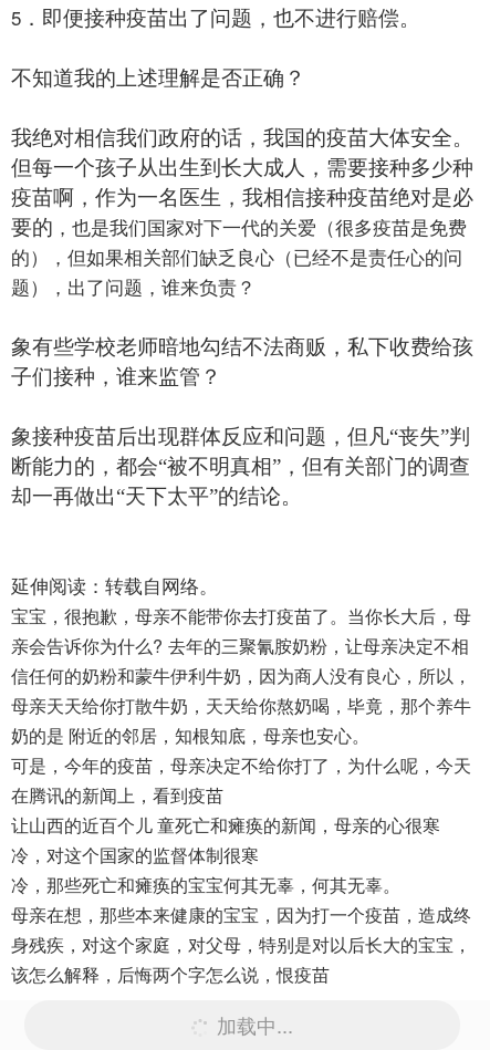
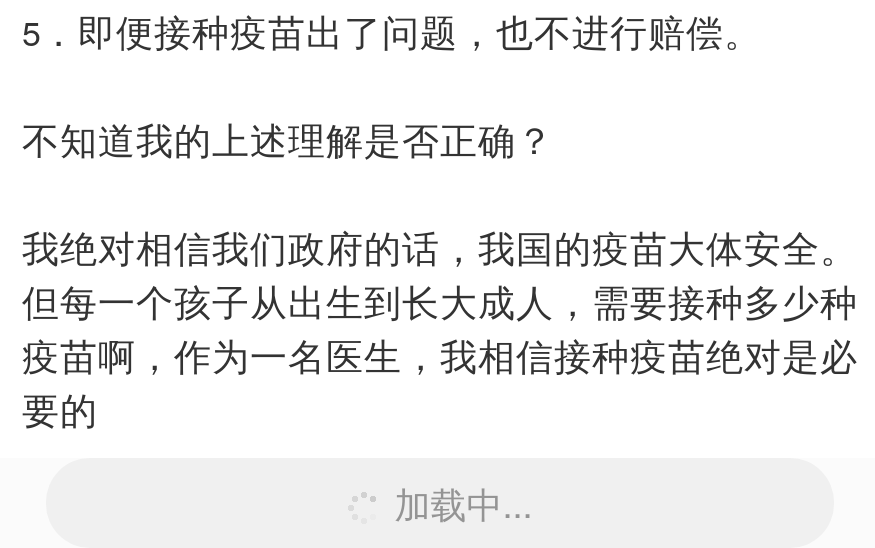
- 要的，也是我们国家对下一代的关爱（很多疫苗是免费
- 的），但如果相关部们缺乏良心（已经不是责任心的问
- 题），出了问题，谁来负责？
- 象有些学校老师暗地勾结不法商贩，私下收费给孩
- 子们接种，谁来监管？
- 象接种疫苗后出现群体反应和问题，但凡“丧失”判
- 断能力的，都会“被不明真相”，但有关部门的调查
- 却一再做出“天下太平”的结论。
- 延伸阅读：转载自网络。
- 宝宝，很抱歉，母亲不能带你去打疫苗了。当你长大后，母
- 亲会告诉你为什么? 去年的三聚氰胺奶粉，让母亲决定不相
- 信任何的奶粉和蒙牛伊利牛奶，因为商人没有良心，所以，
- 母亲天天给你打散牛奶，天天给你熬奶喝，毕竟，那个养牛
- 奶的是 附近的邻居，知根知底，母亲也安心。
- 可是，今年的疫苗，母亲决定不给你打了，为什么呢，今天
- 在腾讯的新闻上，看到疫苗
- 让山西的近百个儿 童死亡和瘫痪的新闻，母亲的心很寒
- 冷，对这个国家的监督体制很寒
- 冷，那些死亡和瘫痪的宝宝何其无辜，何其无辜。
- 母亲在想，那些本来健康的宝宝，因为打一个疫苗，造成终
- 身残疾，对这个家庭，对父母，特别是对以后长大的宝宝，
- 该怎么解释，后悔两个字怎么说，恨疫苗
+ 要的
